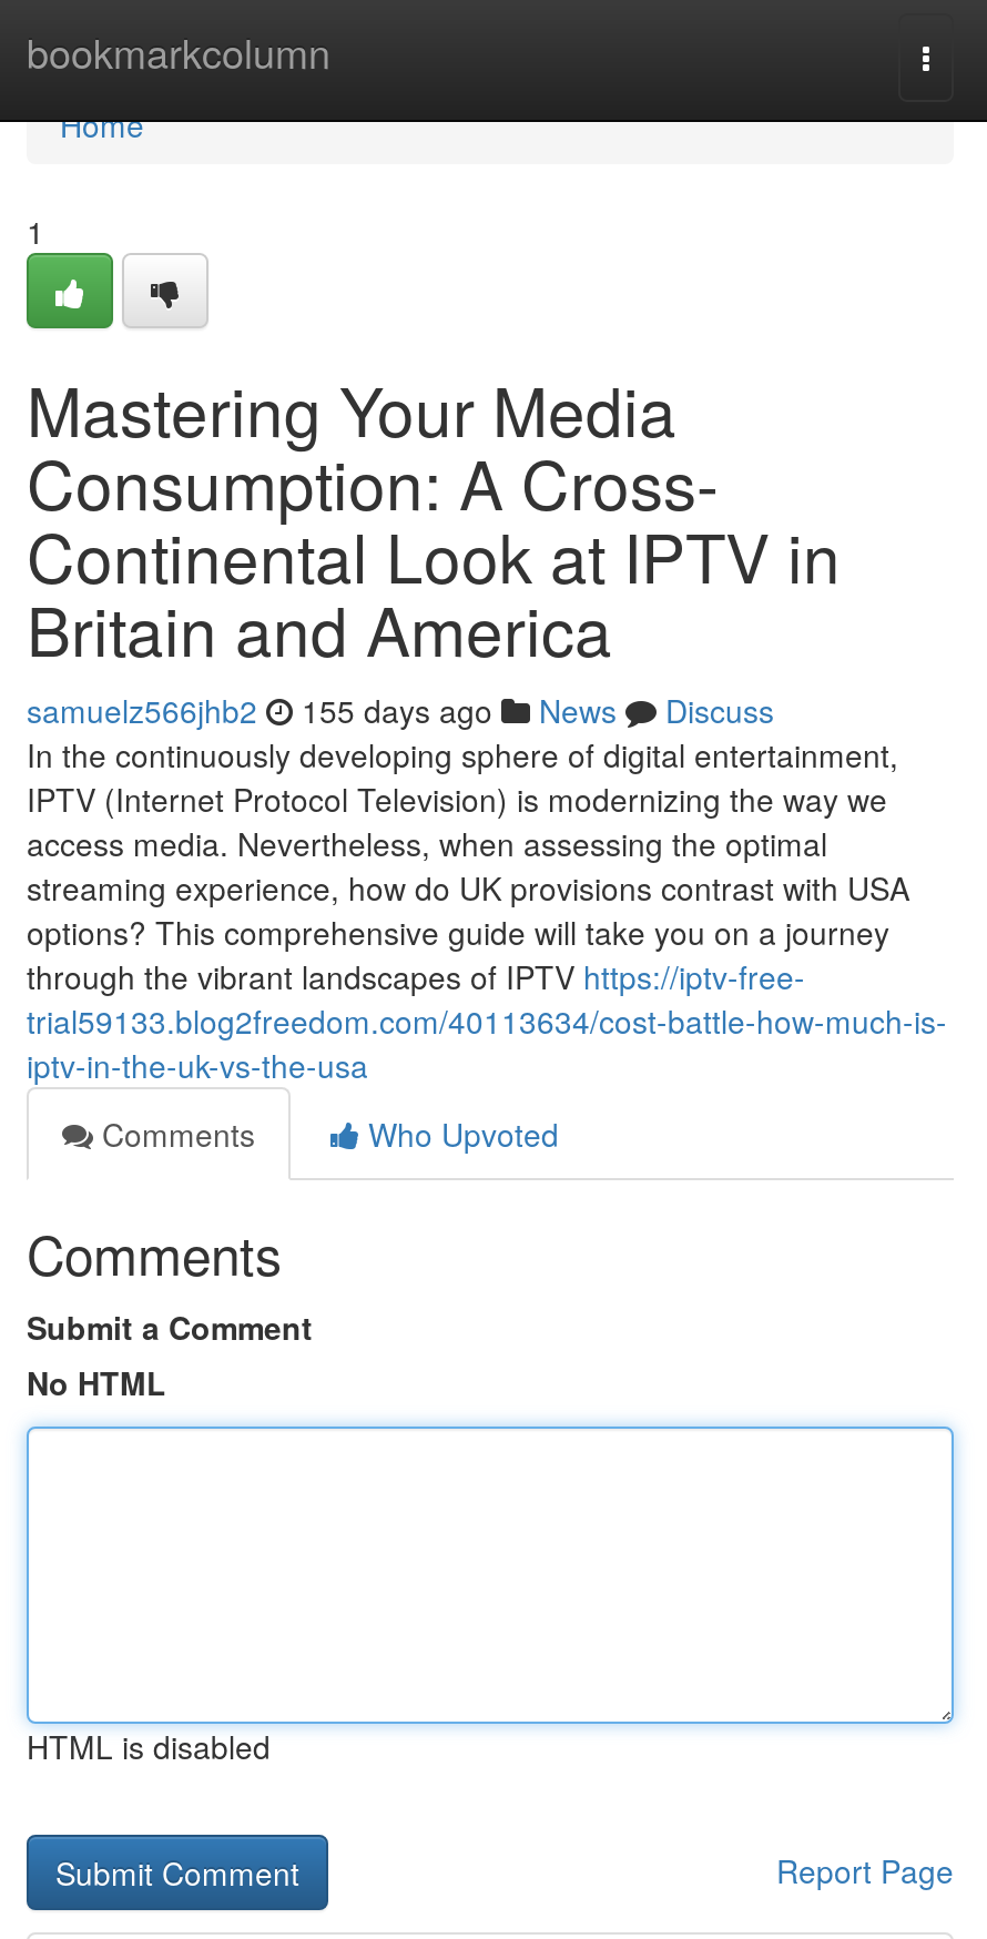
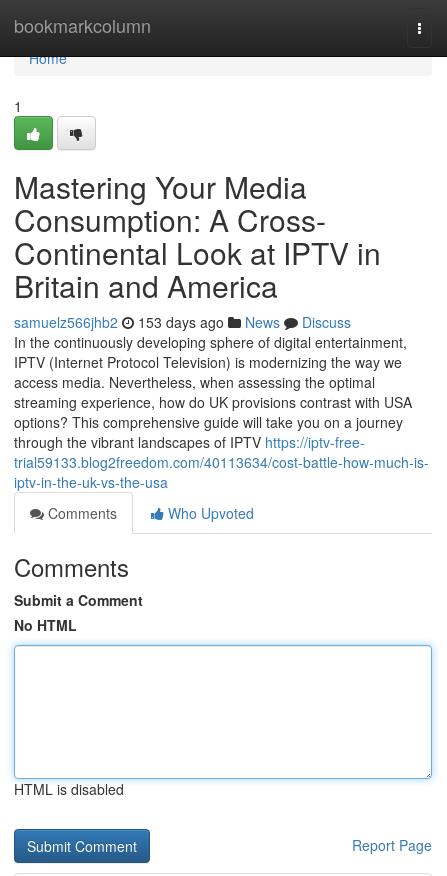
- samuelz566jhb2 155 days ago News Discuss
+ samuelz566jhb2 153 days ago News Discuss
